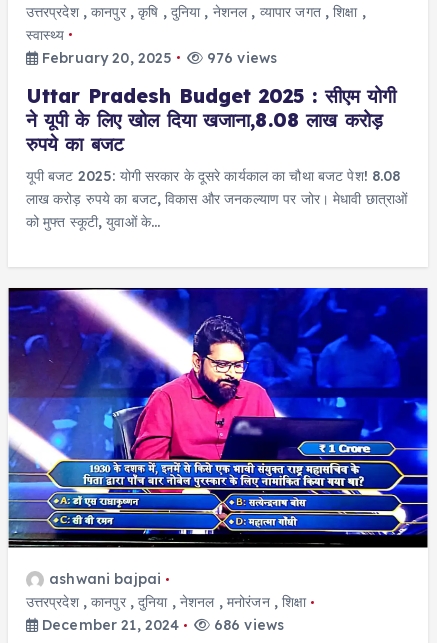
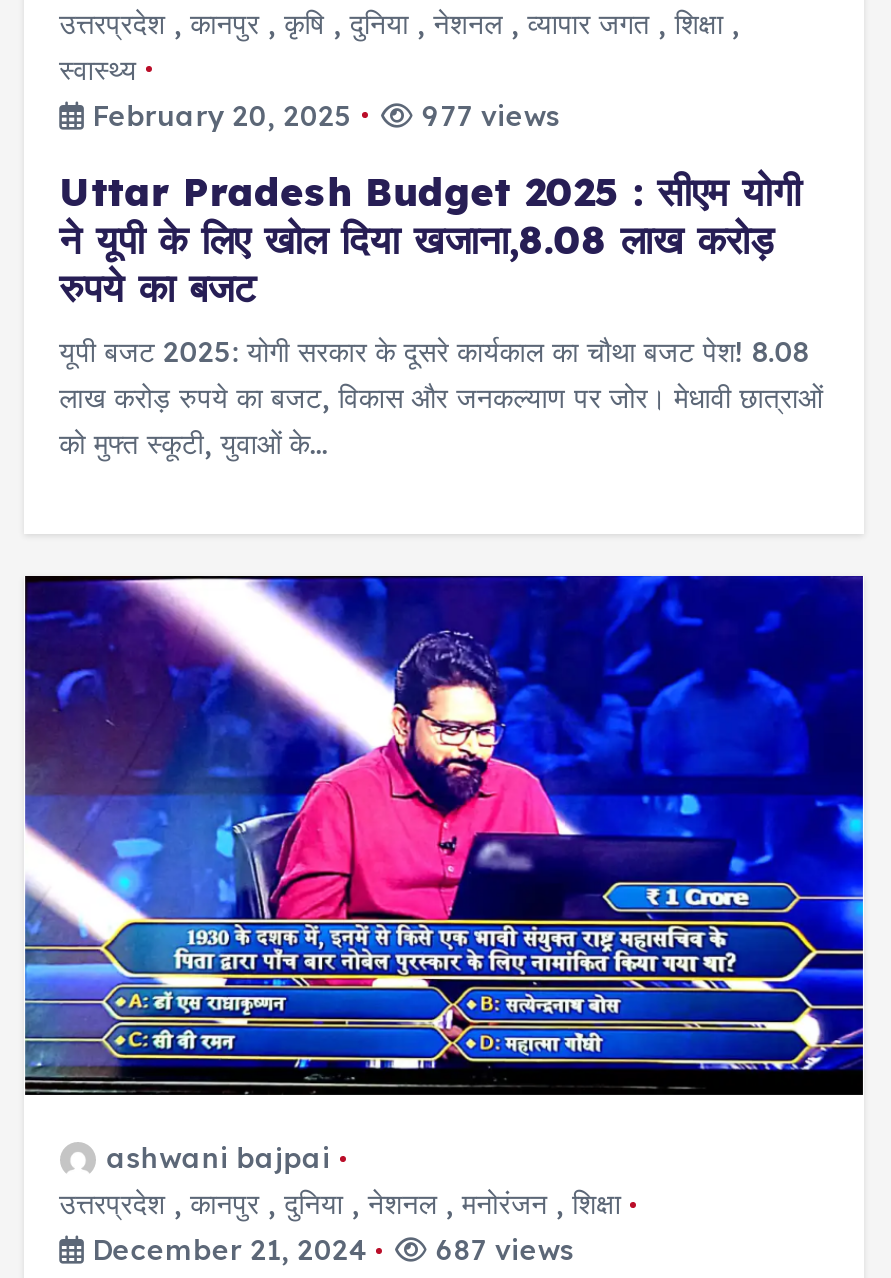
- February 20, 2025 976 views
+ February 20, 2025 977 views

- December 21, 2024 686 views
+ December 21, 2024 687 views
